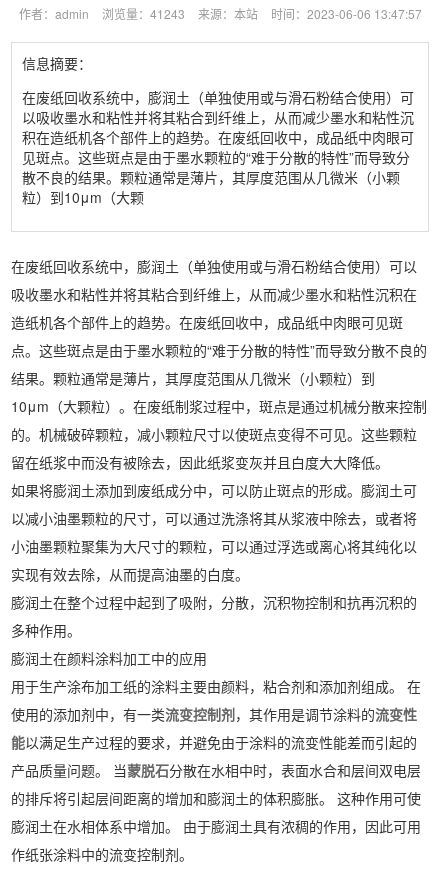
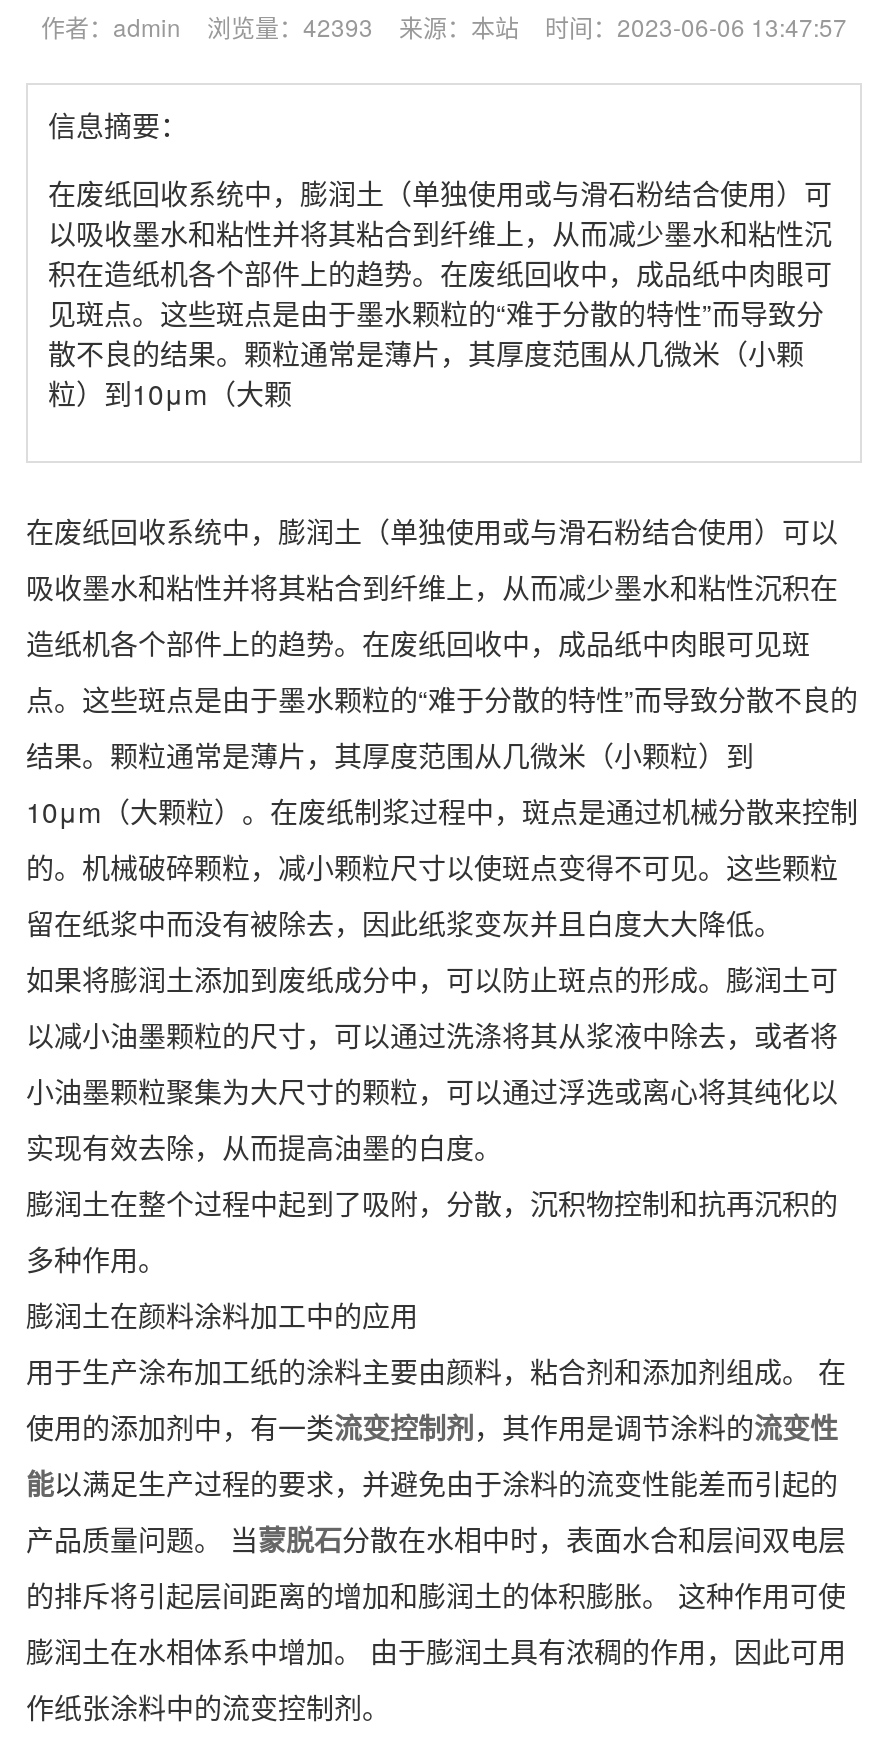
- 作者：admin 浏览量：41243 来源：本站 时间：2023-06-06 13:47:57
+ 作者：admin 浏览量：42393 来源：本站 时间：2023-06-06 13:47:57
